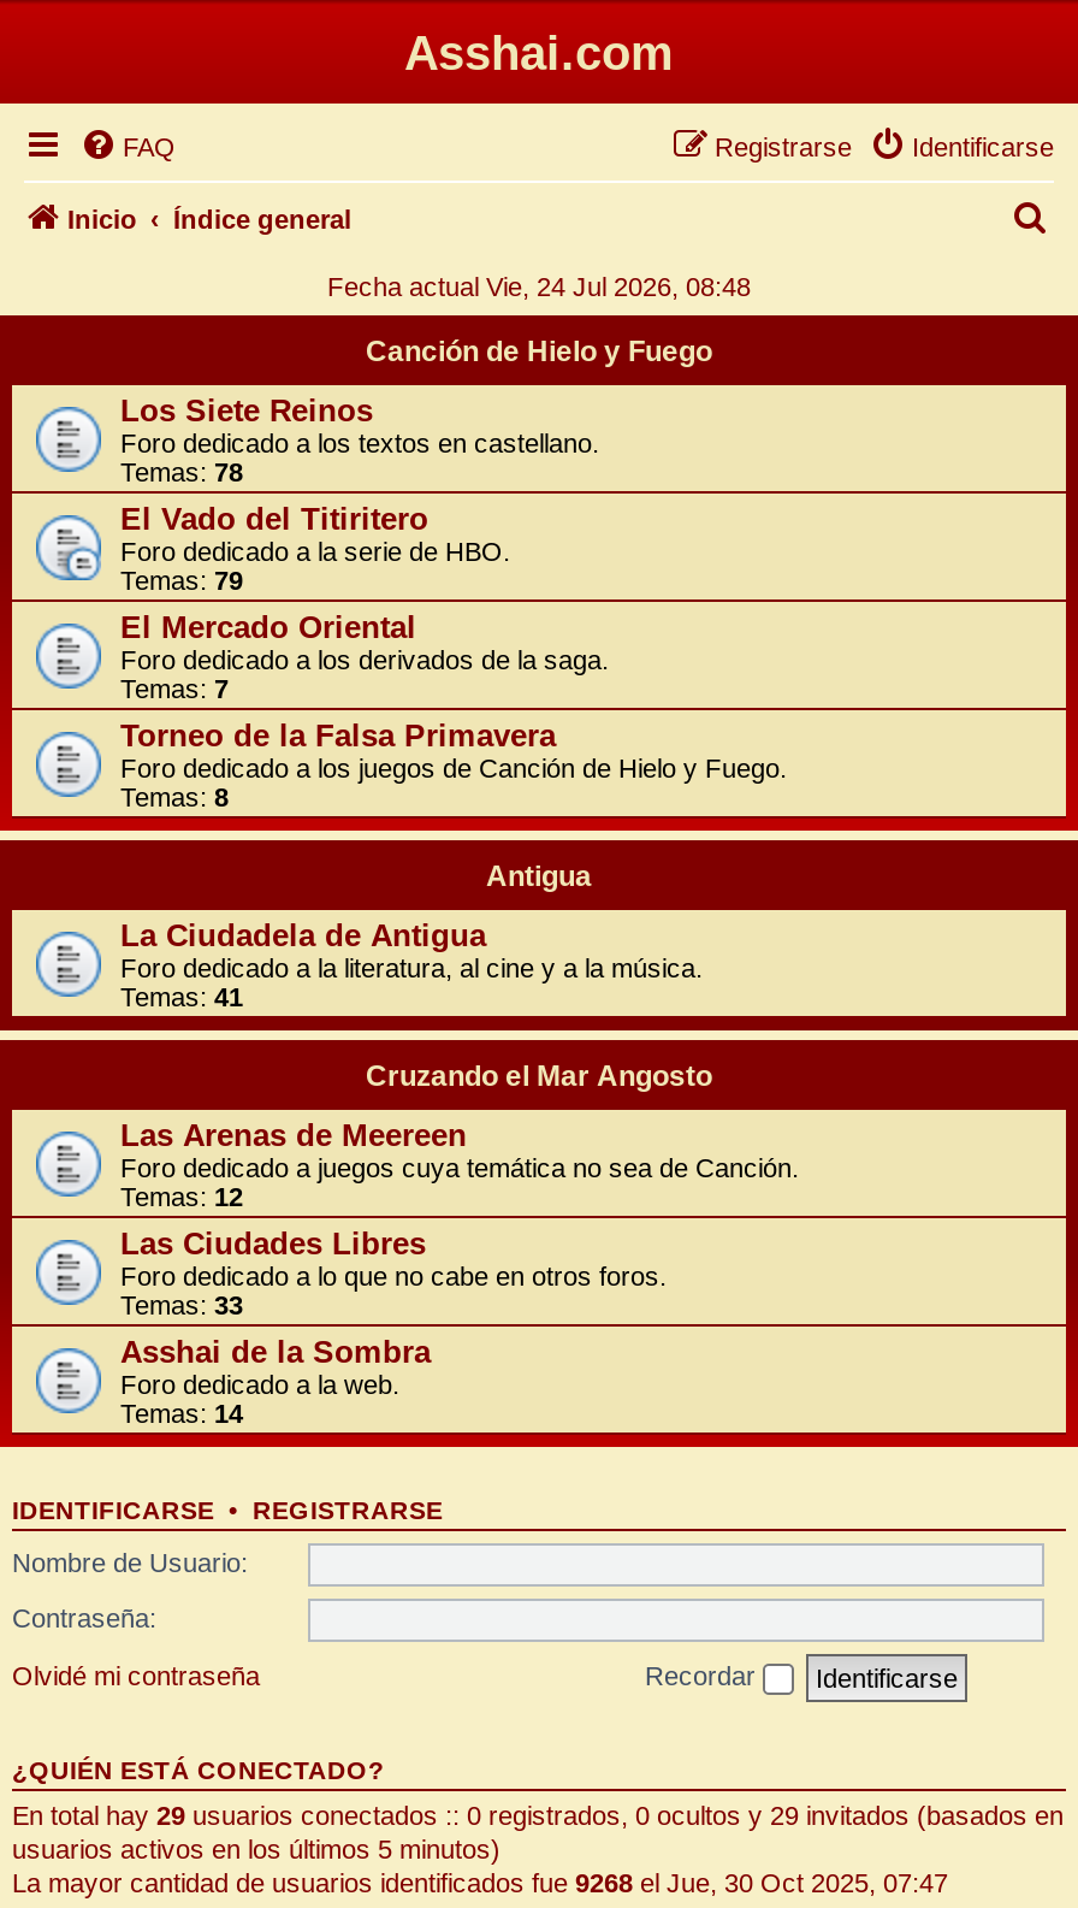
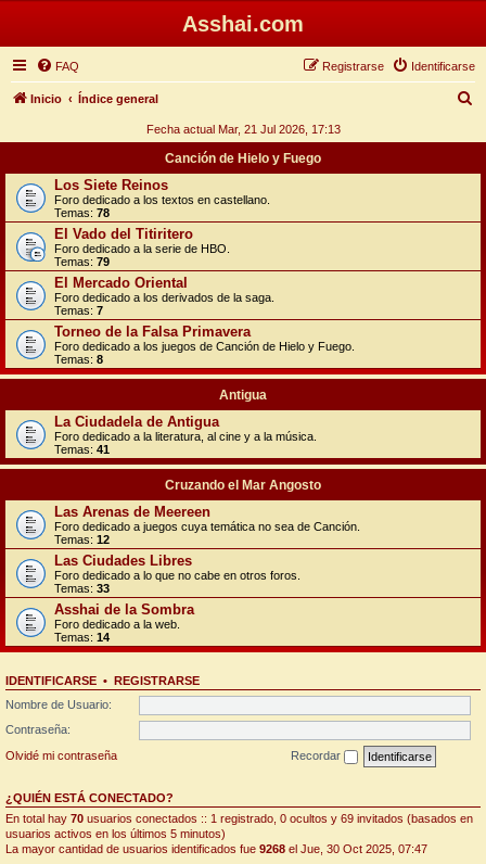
- Fecha actual Vie, 24 Jul 2026, 08:48
+ Fecha actual Mar, 21 Jul 2026, 17:13

- En total hay 29 usuarios conectados :: 0 registrados, 0 ocultos y 29 invitados (basados en
+ En total hay 70 usuarios conectados :: 1 registrado, 0 ocultos y 69 invitados (basados en
